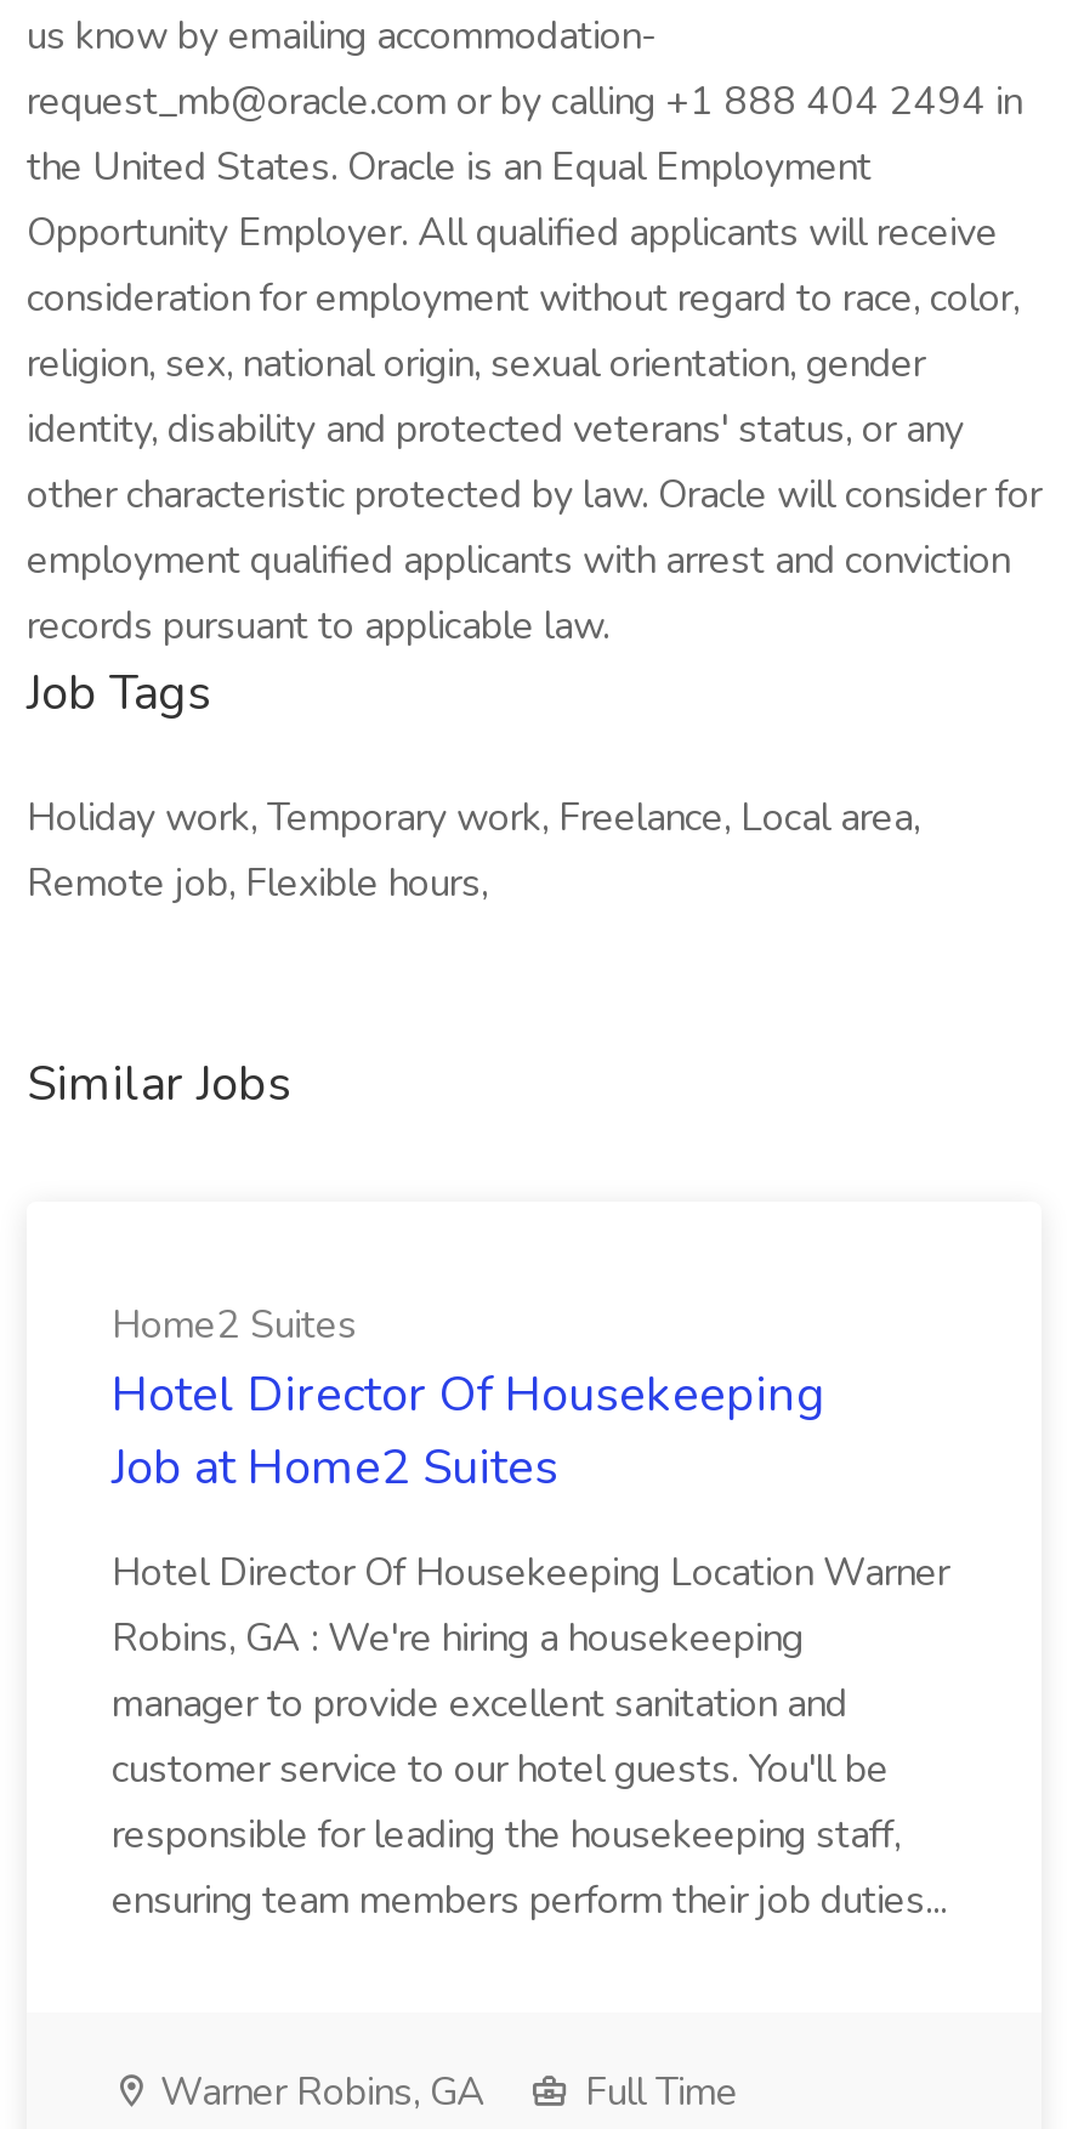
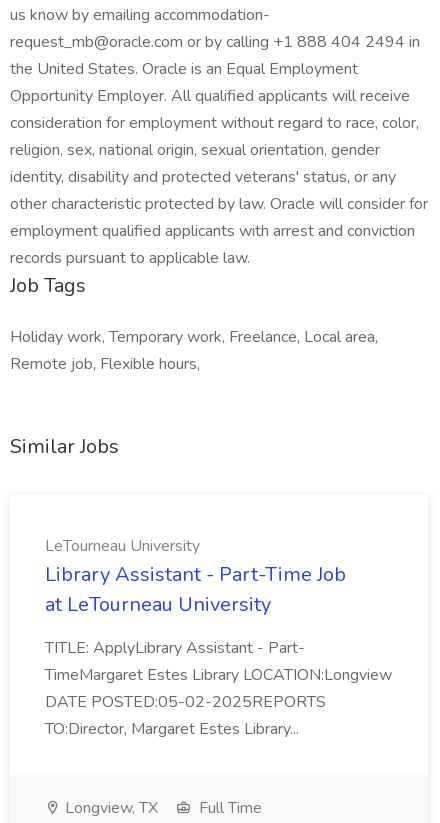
- Home2 Suites
- Hotel Director Of Housekeeping
- Job at Home2 Suites
+ LeTourneau University
+ Library Assistant - Part-Time Job
+ at LeTourneau University

- Hotel Director Of Housekeeping Location Warner
- Robins, GA : We're hiring a housekeeping
- manager to provide excellent sanitation and
- customer service to our hotel guests. You'll be
- responsible for leading the housekeeping staff,
- ensuring team members perform their job duties...
+ TITLE: ApplyLibrary Assistant - Part-
+ TimeMargaret Estes Library LOCATION:Longview
+ DATE POSTED:05-02-2025REPORTS
+ TO:Director, Margaret Estes Library...

- Warner Robins, GA
+ Longview, TX
